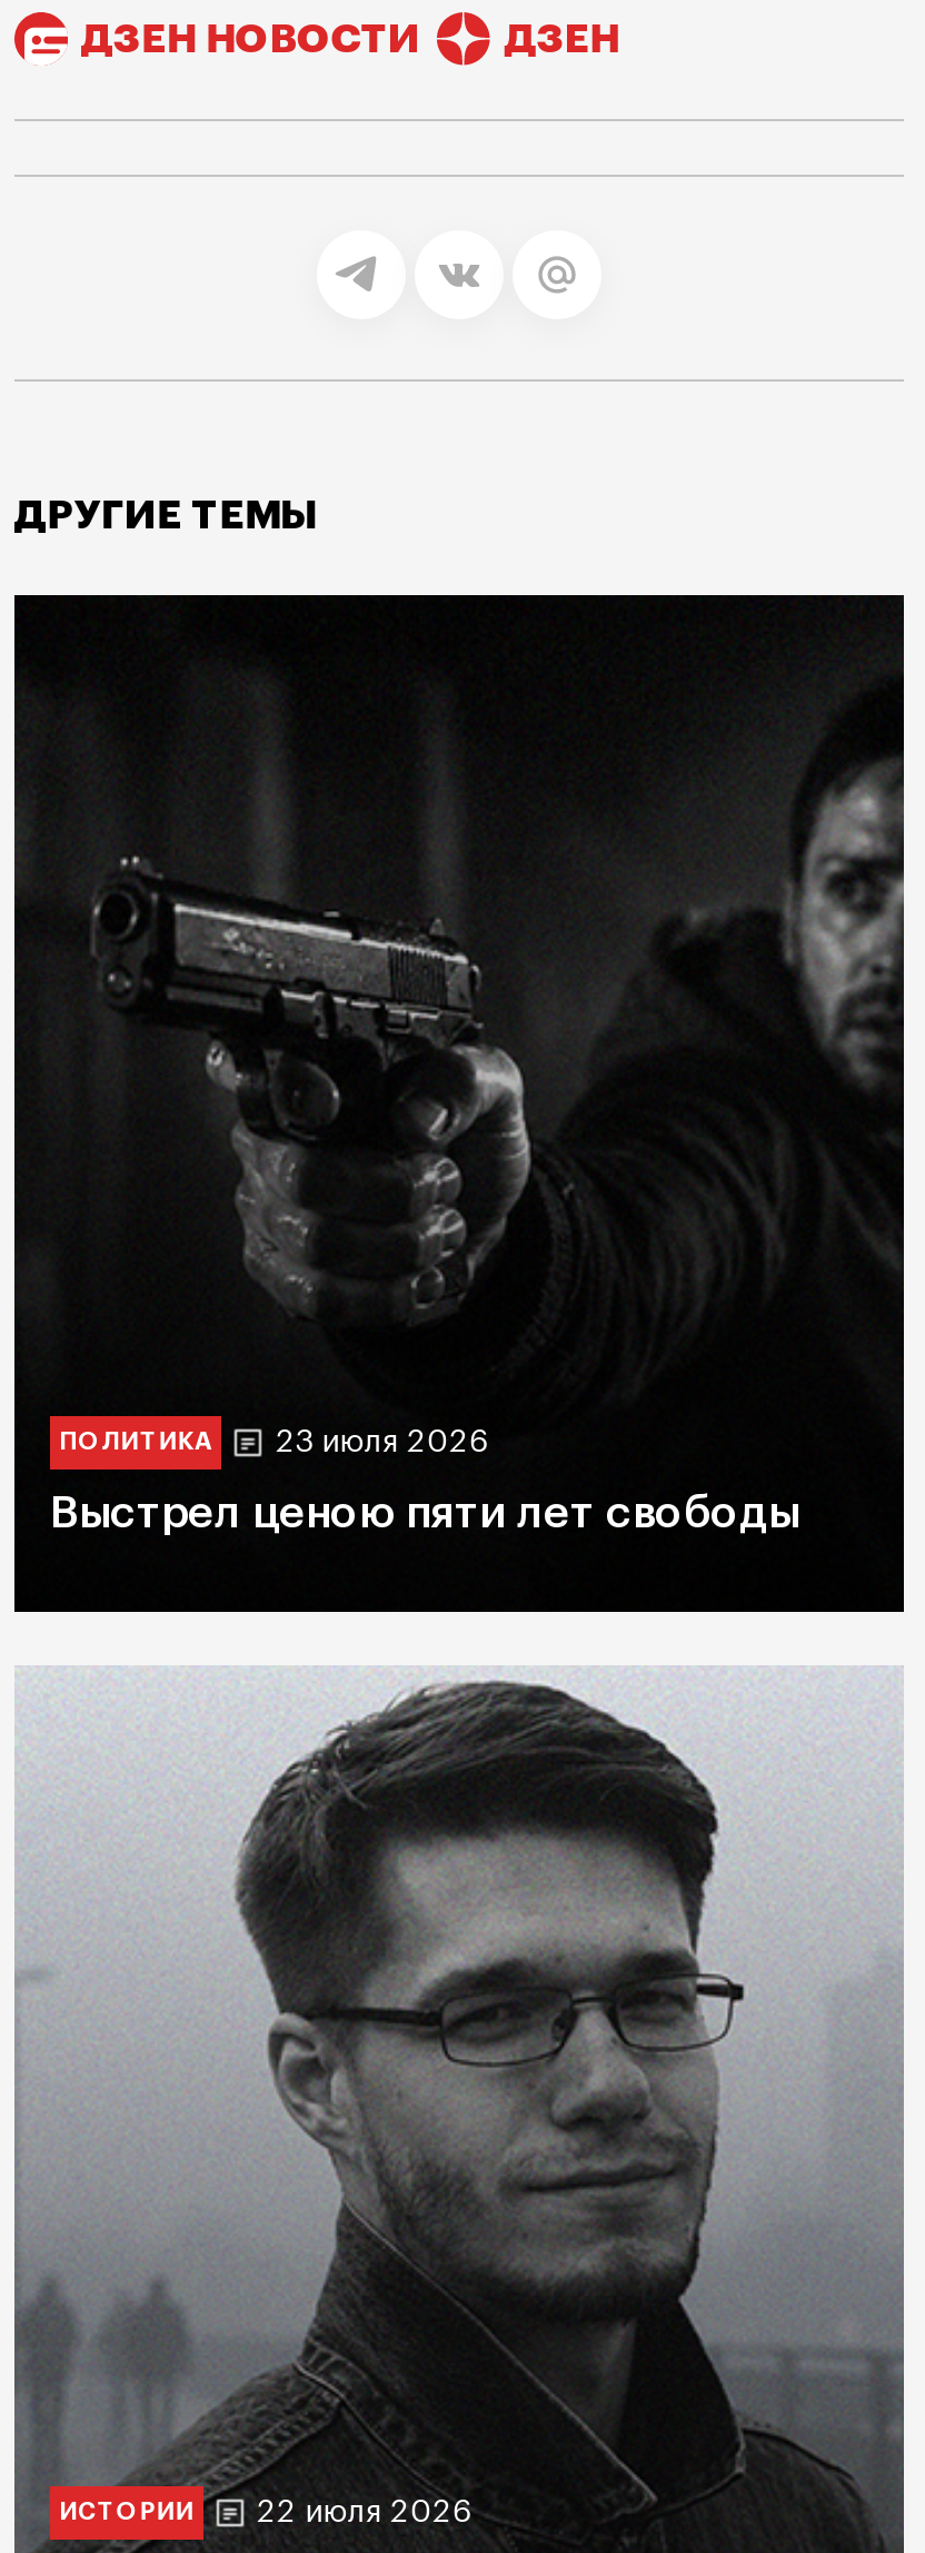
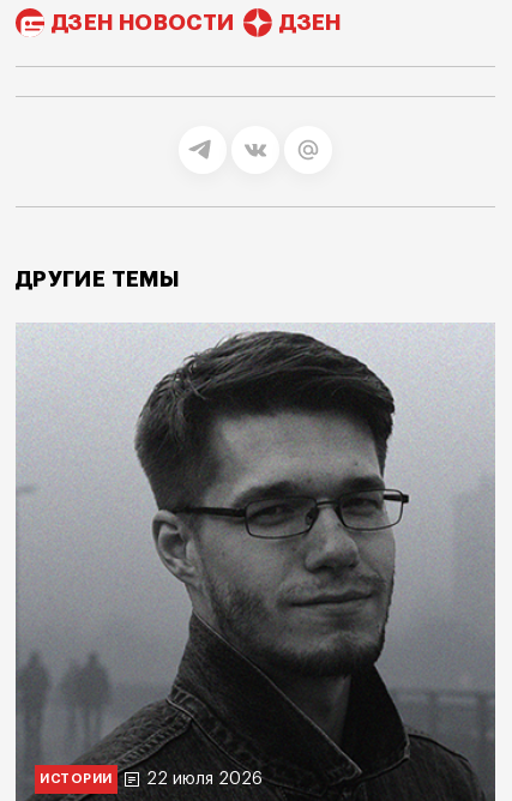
- [image]
- ПОЛИТИКА
- 23 июля 2026
- Выстрел ценою пяти лет свободы
